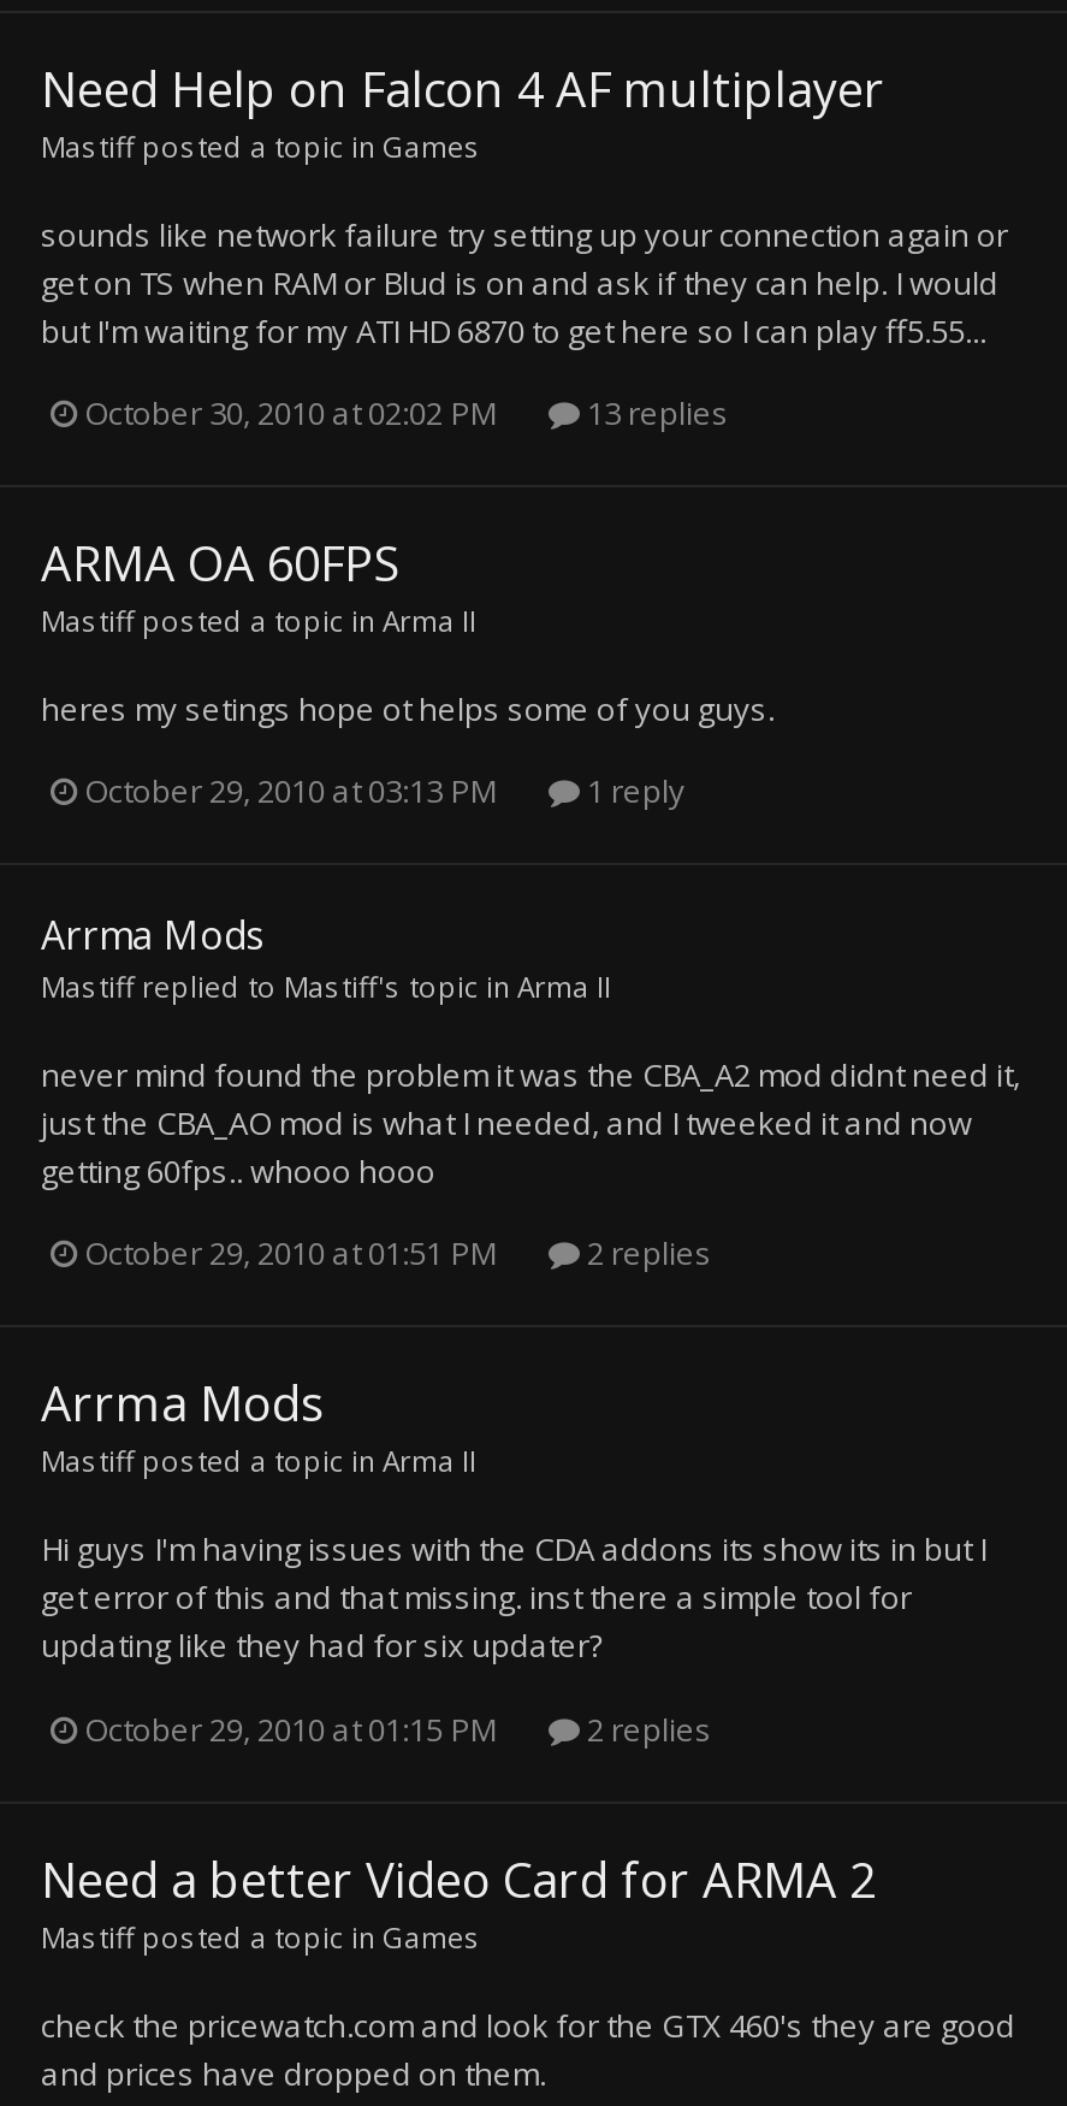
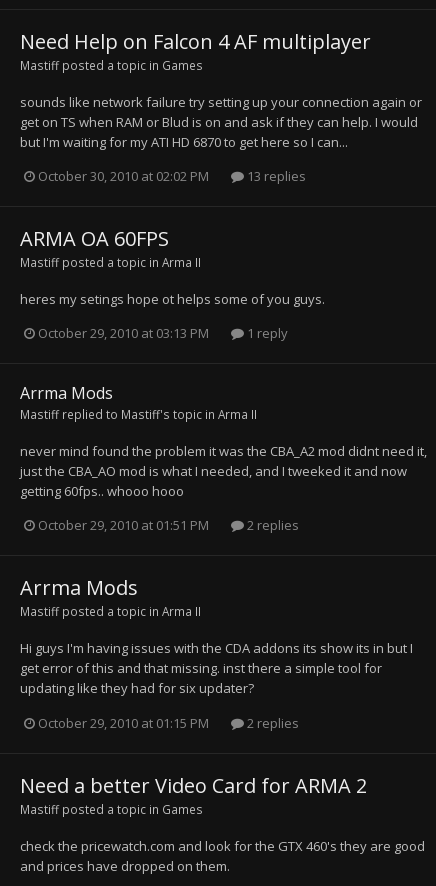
- but I'm waiting for my ATI HD 6870 to get here so I can play ff5.55...
+ but I'm waiting for my ATI HD 6870 to get here so I can...
